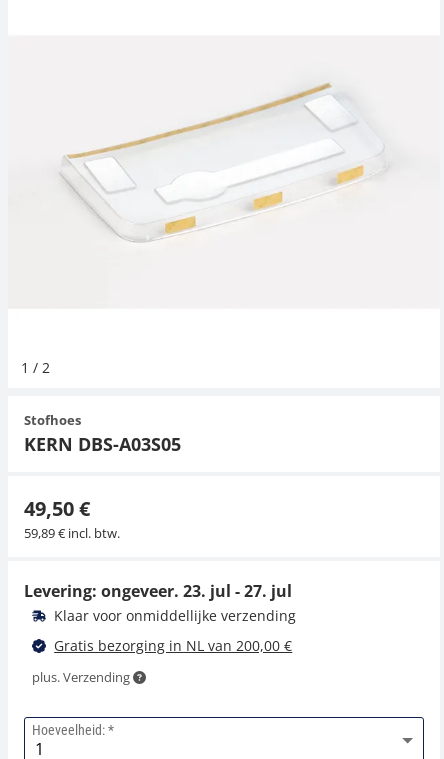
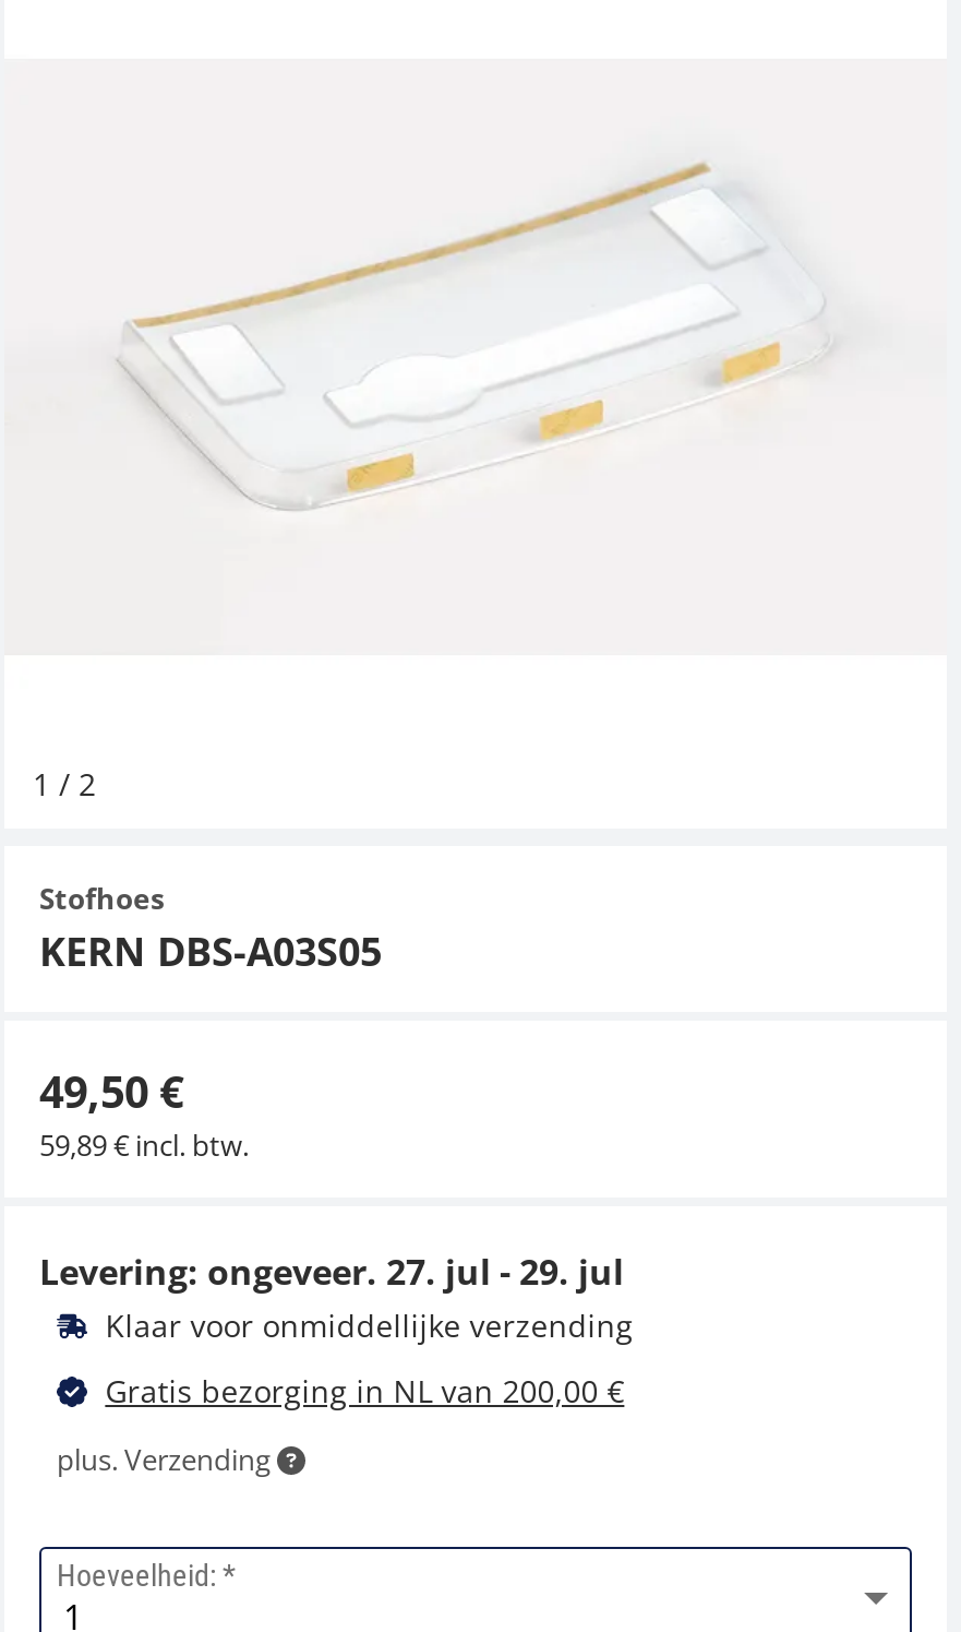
- Levering: ongeveer. 23. jul - 27. jul
+ Levering: ongeveer. 27. jul - 29. jul
